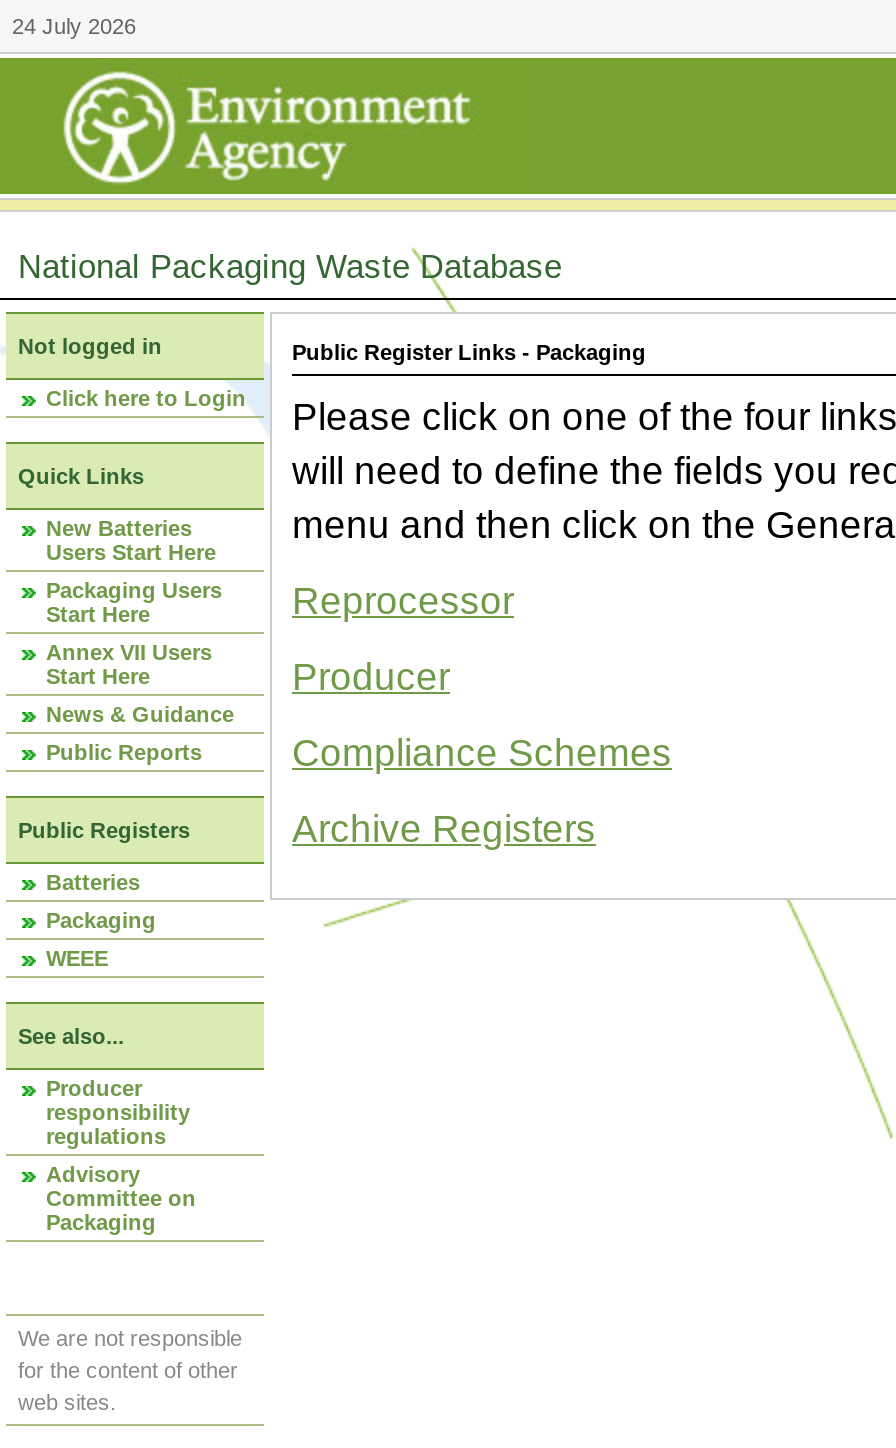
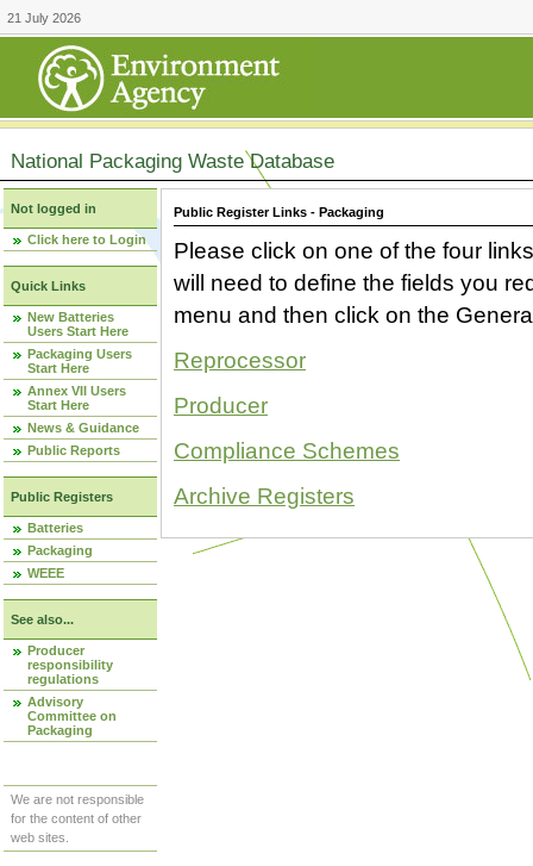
- 24 July 2026
+ 21 July 2026
